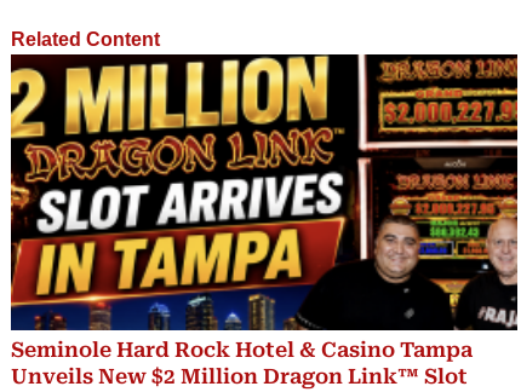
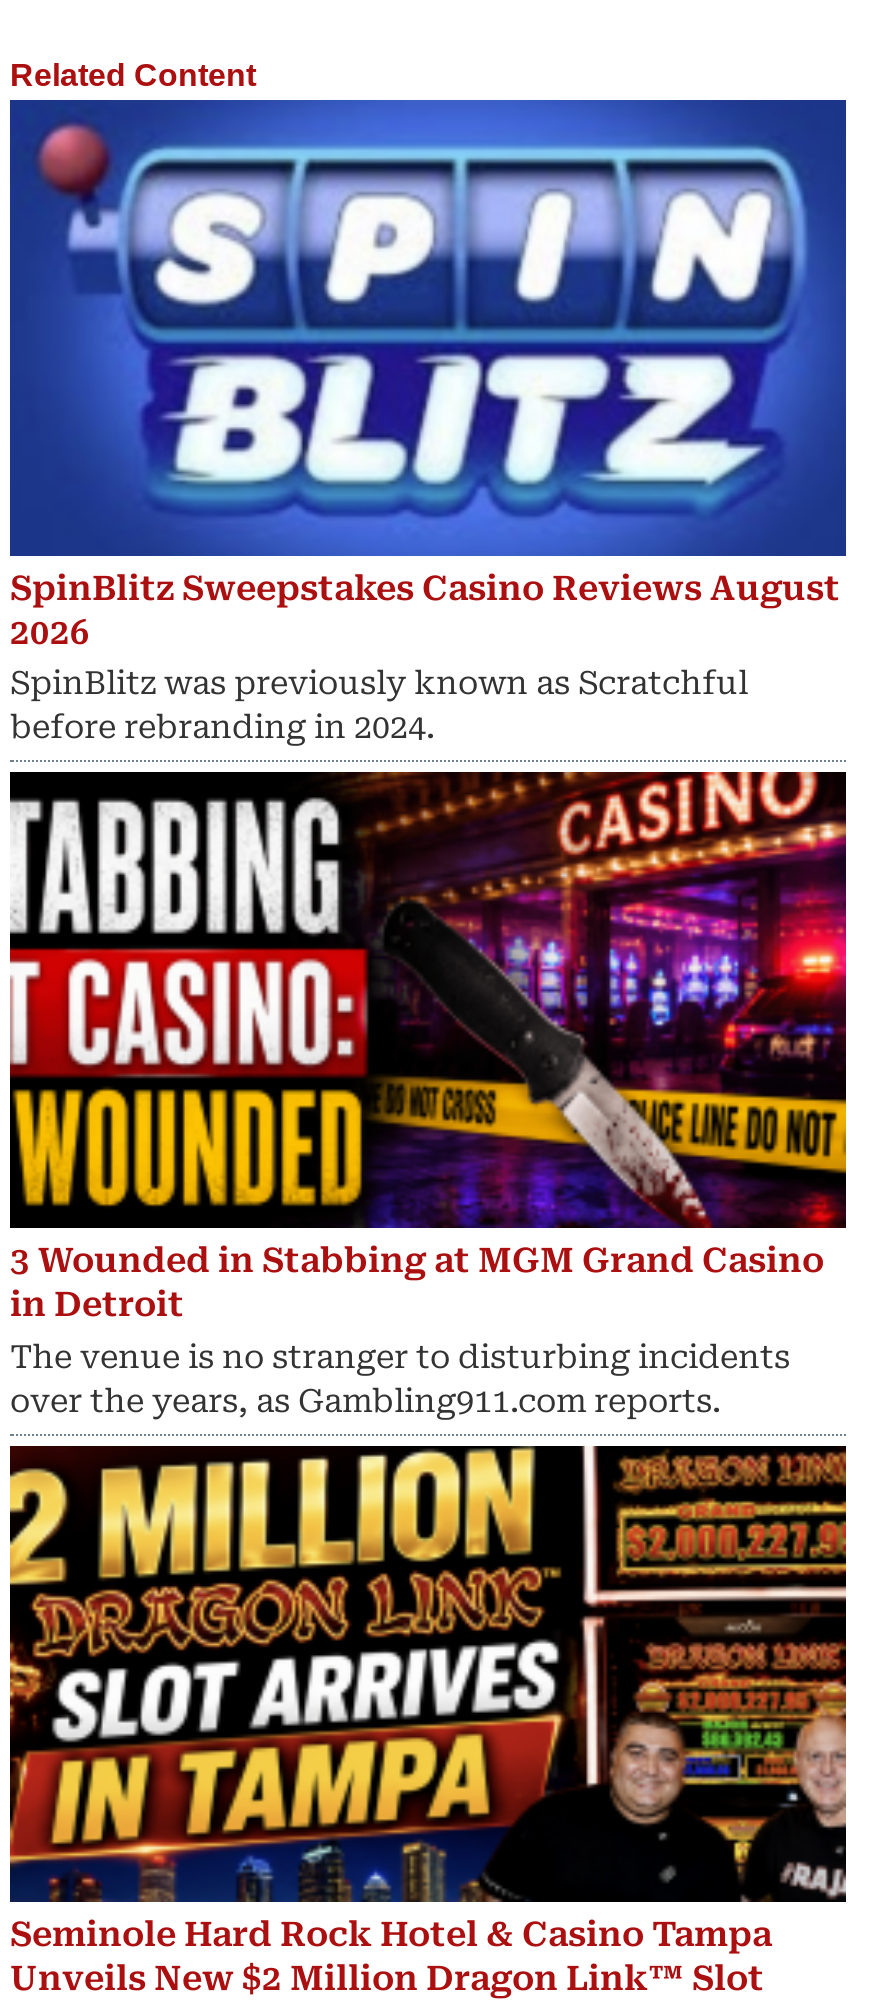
+ [image]
+ SpinBlitz Sweepstakes Casino Reviews August
+ 2026
+ SpinBlitz was previously known as Scratchful
+ before rebranding in 2024.

+ [image]
+ 3 Wounded in Stabbing at MGM Grand Casino
+ in Detroit
+ The venue is no stranger to disturbing incidents
+ over the years, as Gambling911.com reports.
